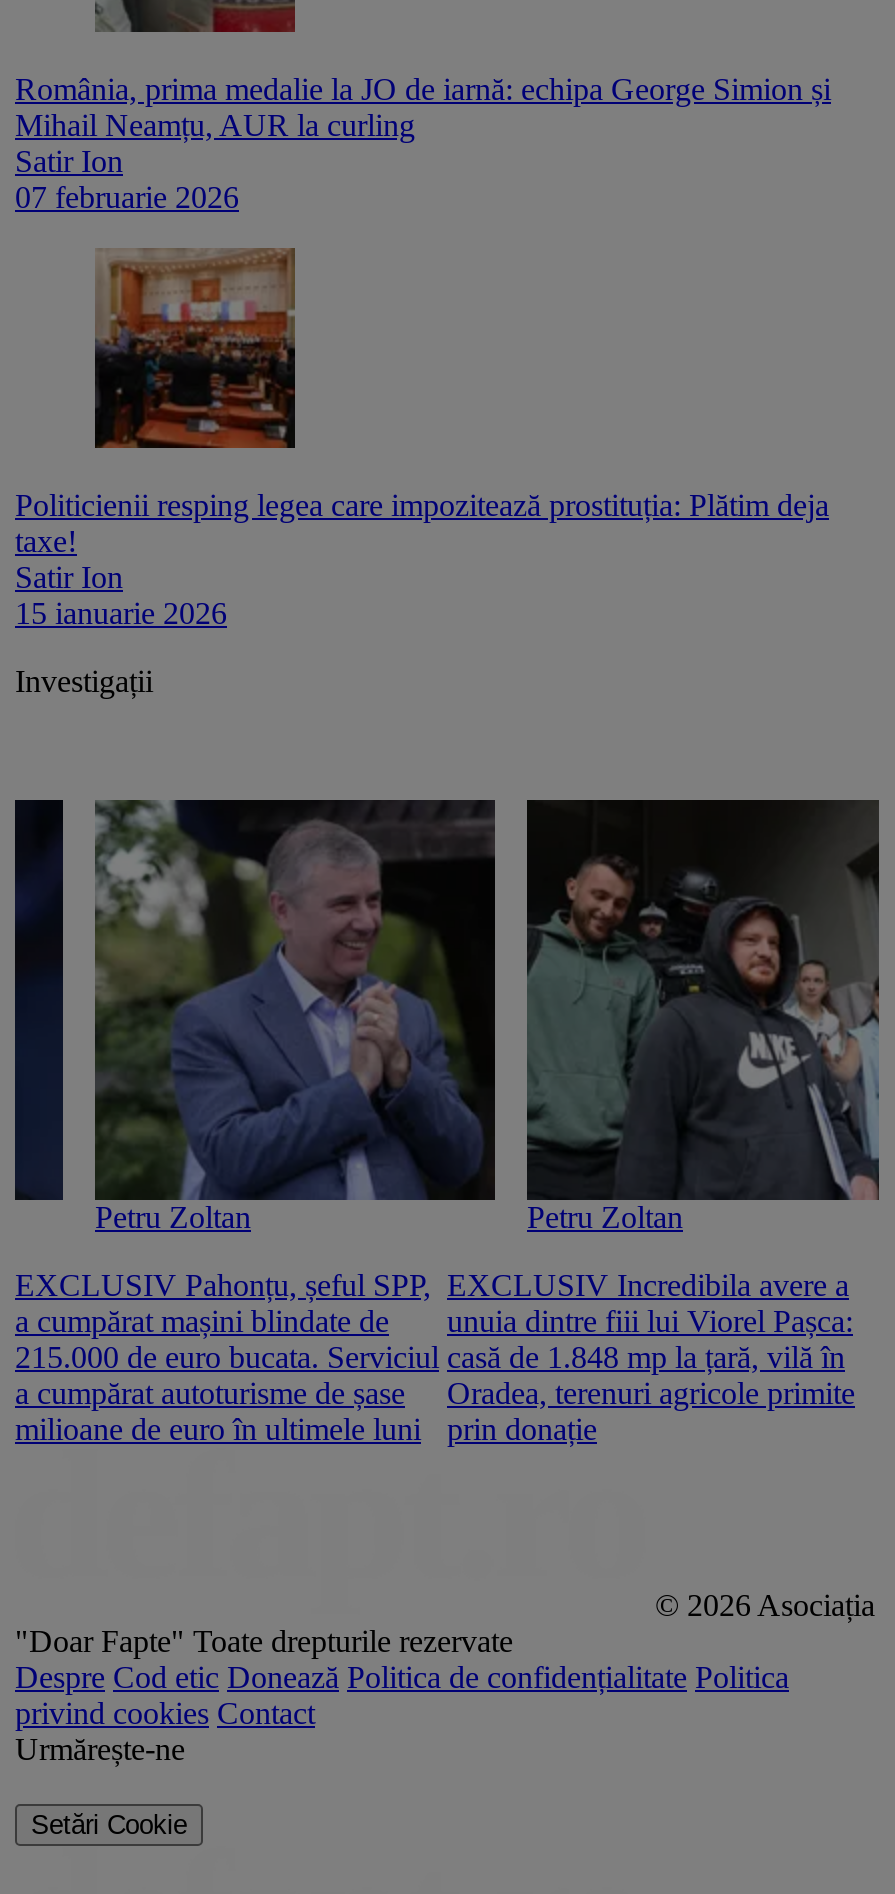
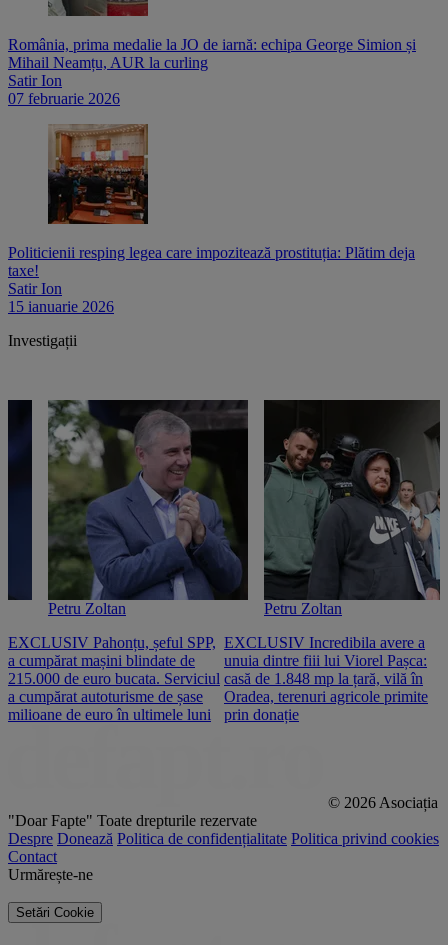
- Despre Cod etic Donează Politica de confidențialitate Politica
- privind cookies Contact
+ Despre Donează Politica de confidențialitate Politica privind cookies
+ Contact
